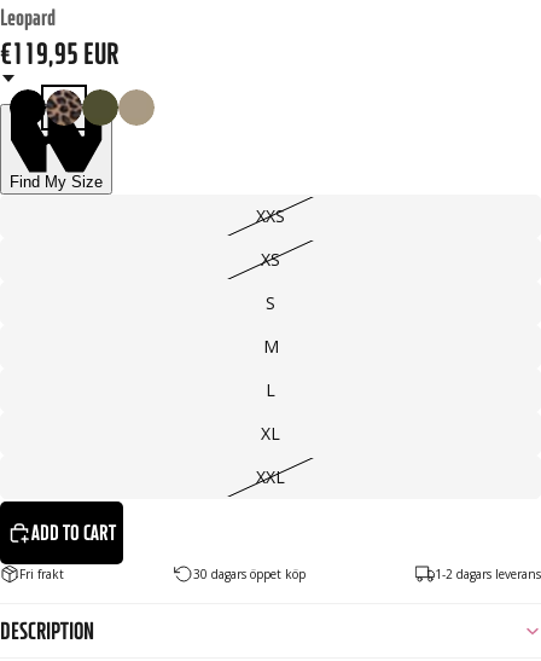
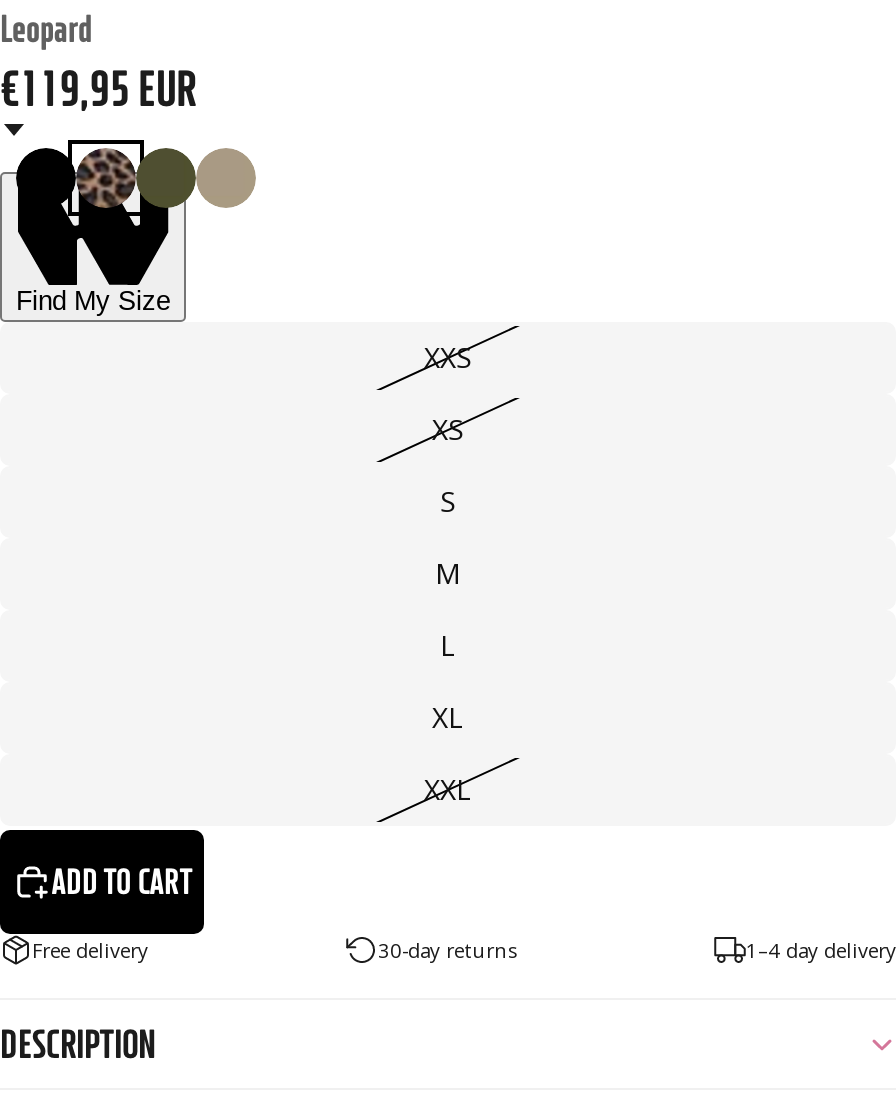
- Fri frakt
- 30 dagars öppet köp
- 1-2 dagars leverans
+ Free delivery
+ 30-day returns
+ 1–4 day delivery
